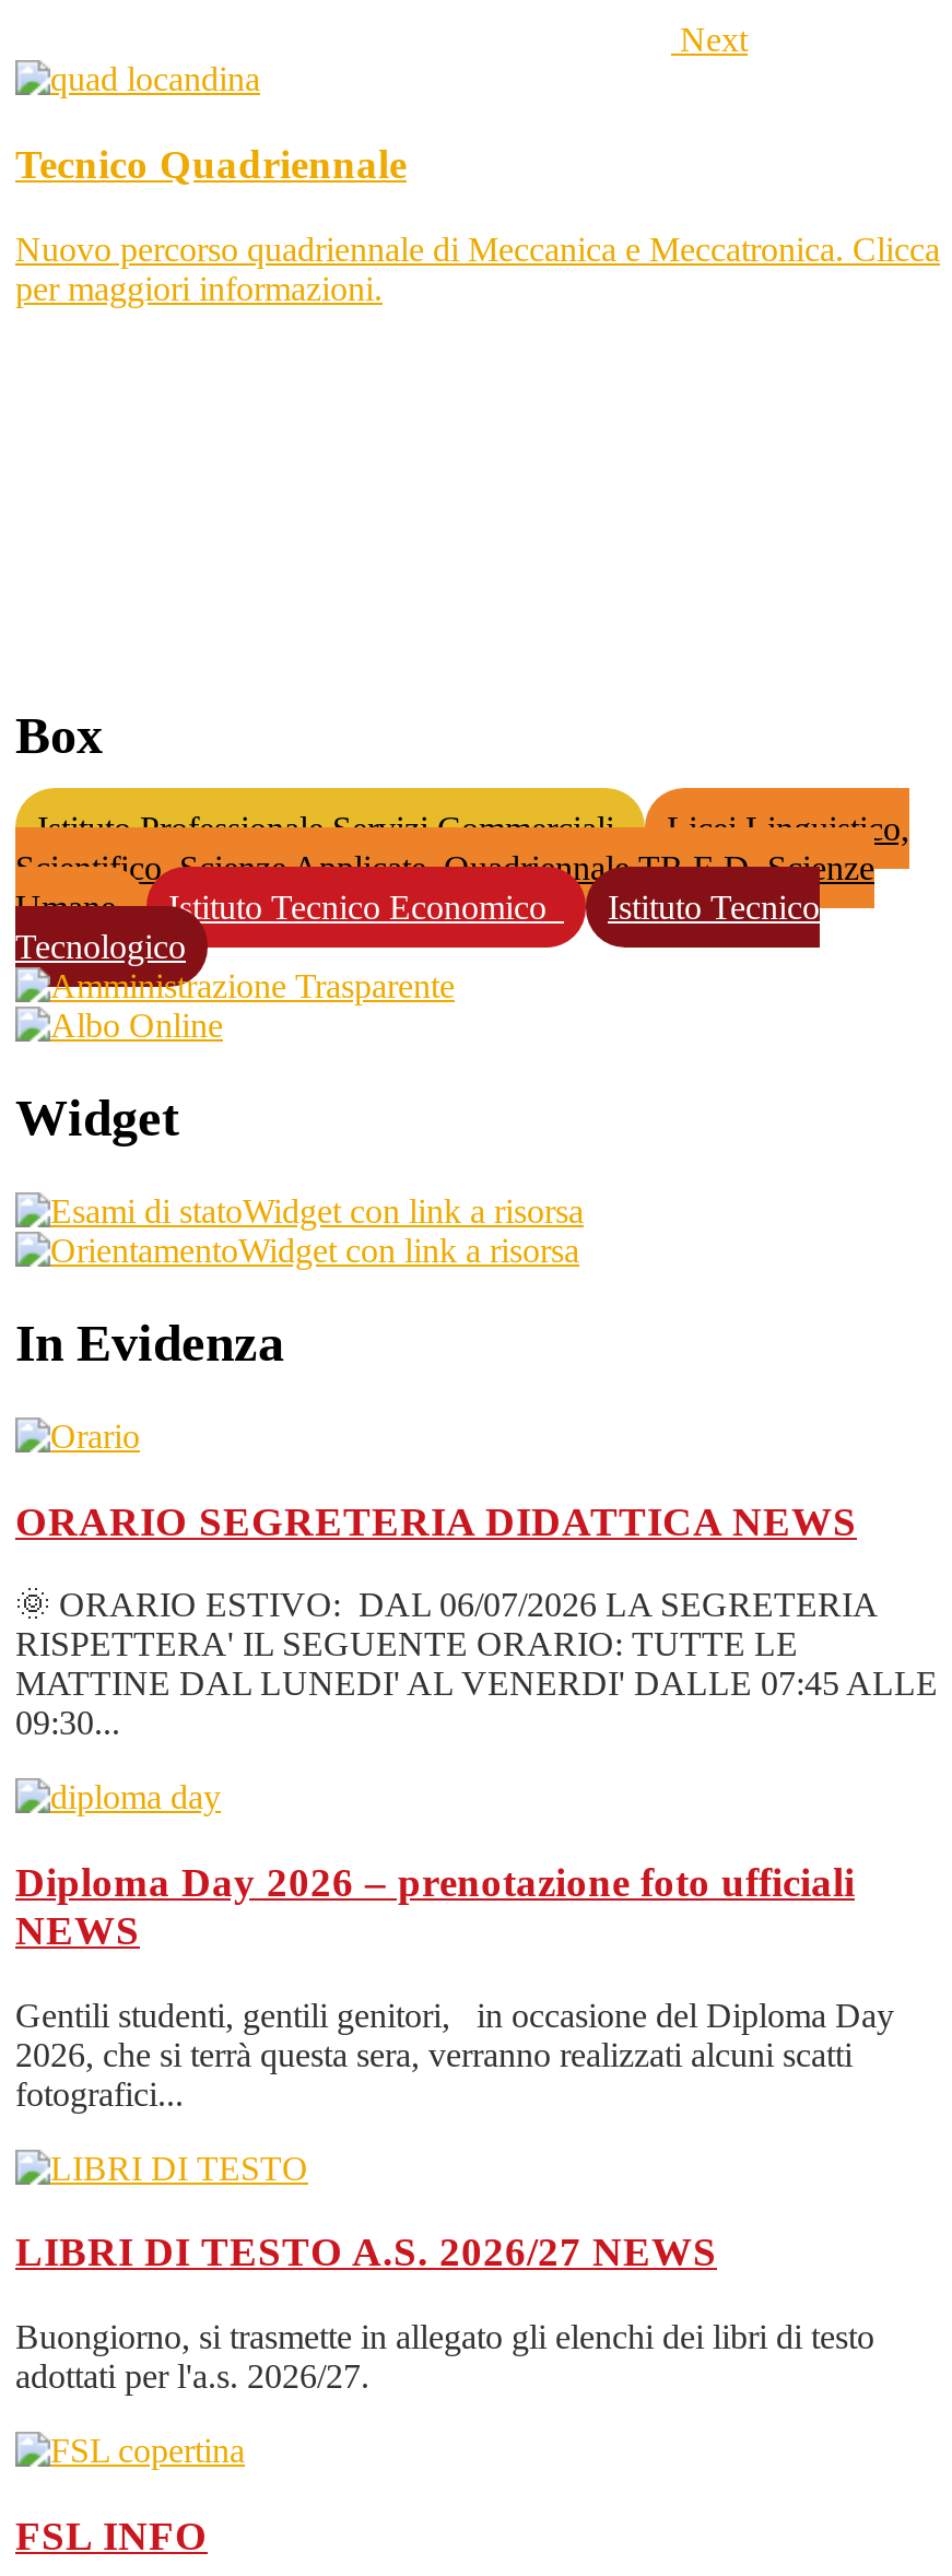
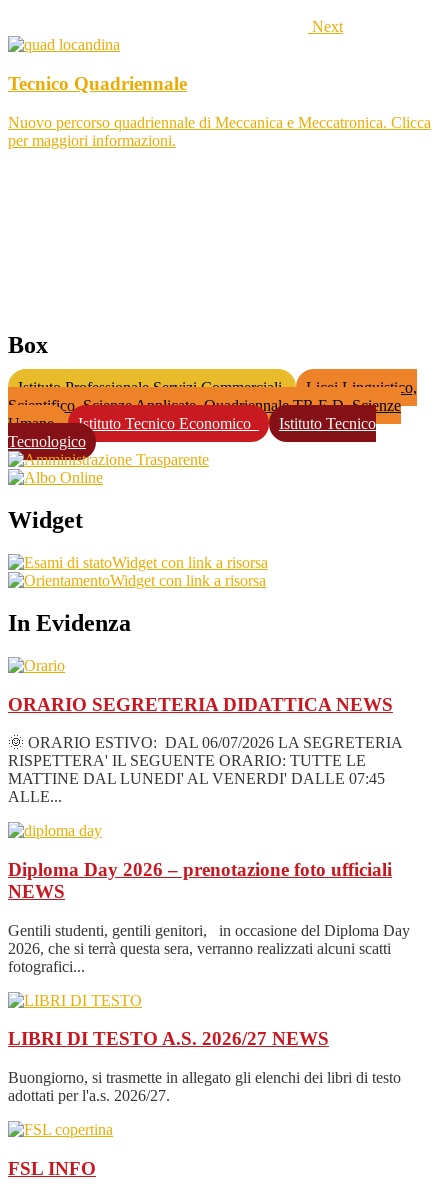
- MATTINE DAL LUNEDI' AL VENERDI' DALLE 07:45 ALLE
- 09:30...
+ MATTINE DAL LUNEDI' AL VENERDI' DALLE 07:45
+ ALLE...
